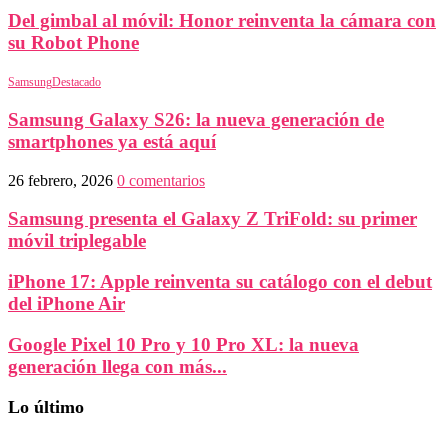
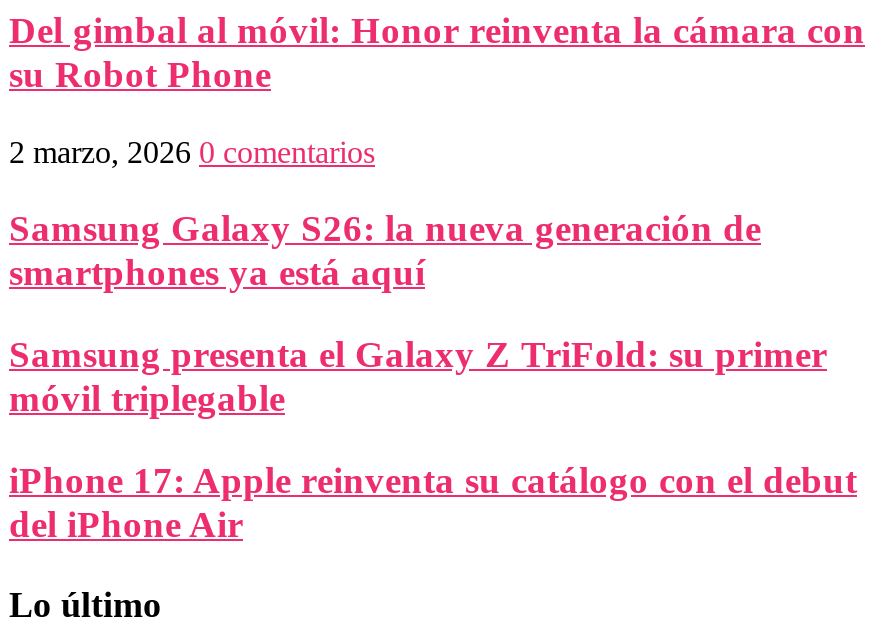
- SamsungDestacado
+ 2 marzo, 2026 0 comentarios

- 26 febrero, 2026 0 comentarios

- Google Pixel 10 Pro y 10 Pro XL: la nueva
- generación llega con más...
